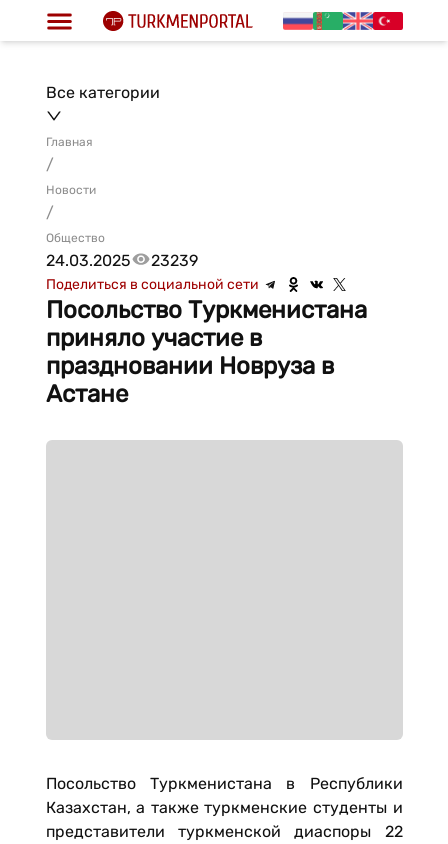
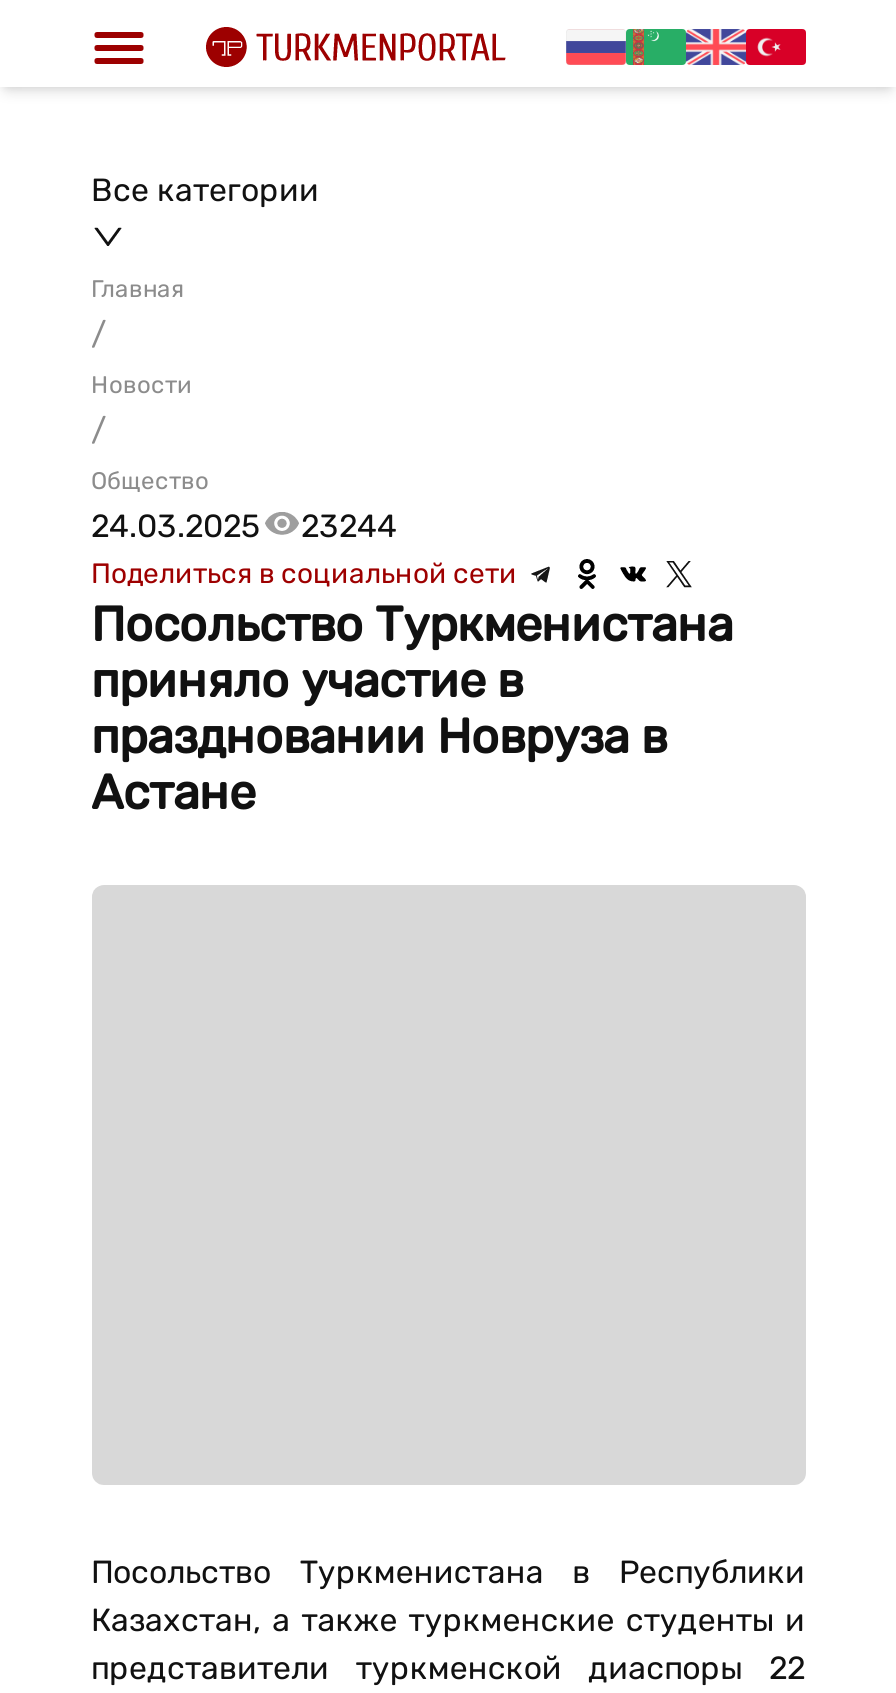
- 24.03.2025 23239
+ 24.03.2025 23244
